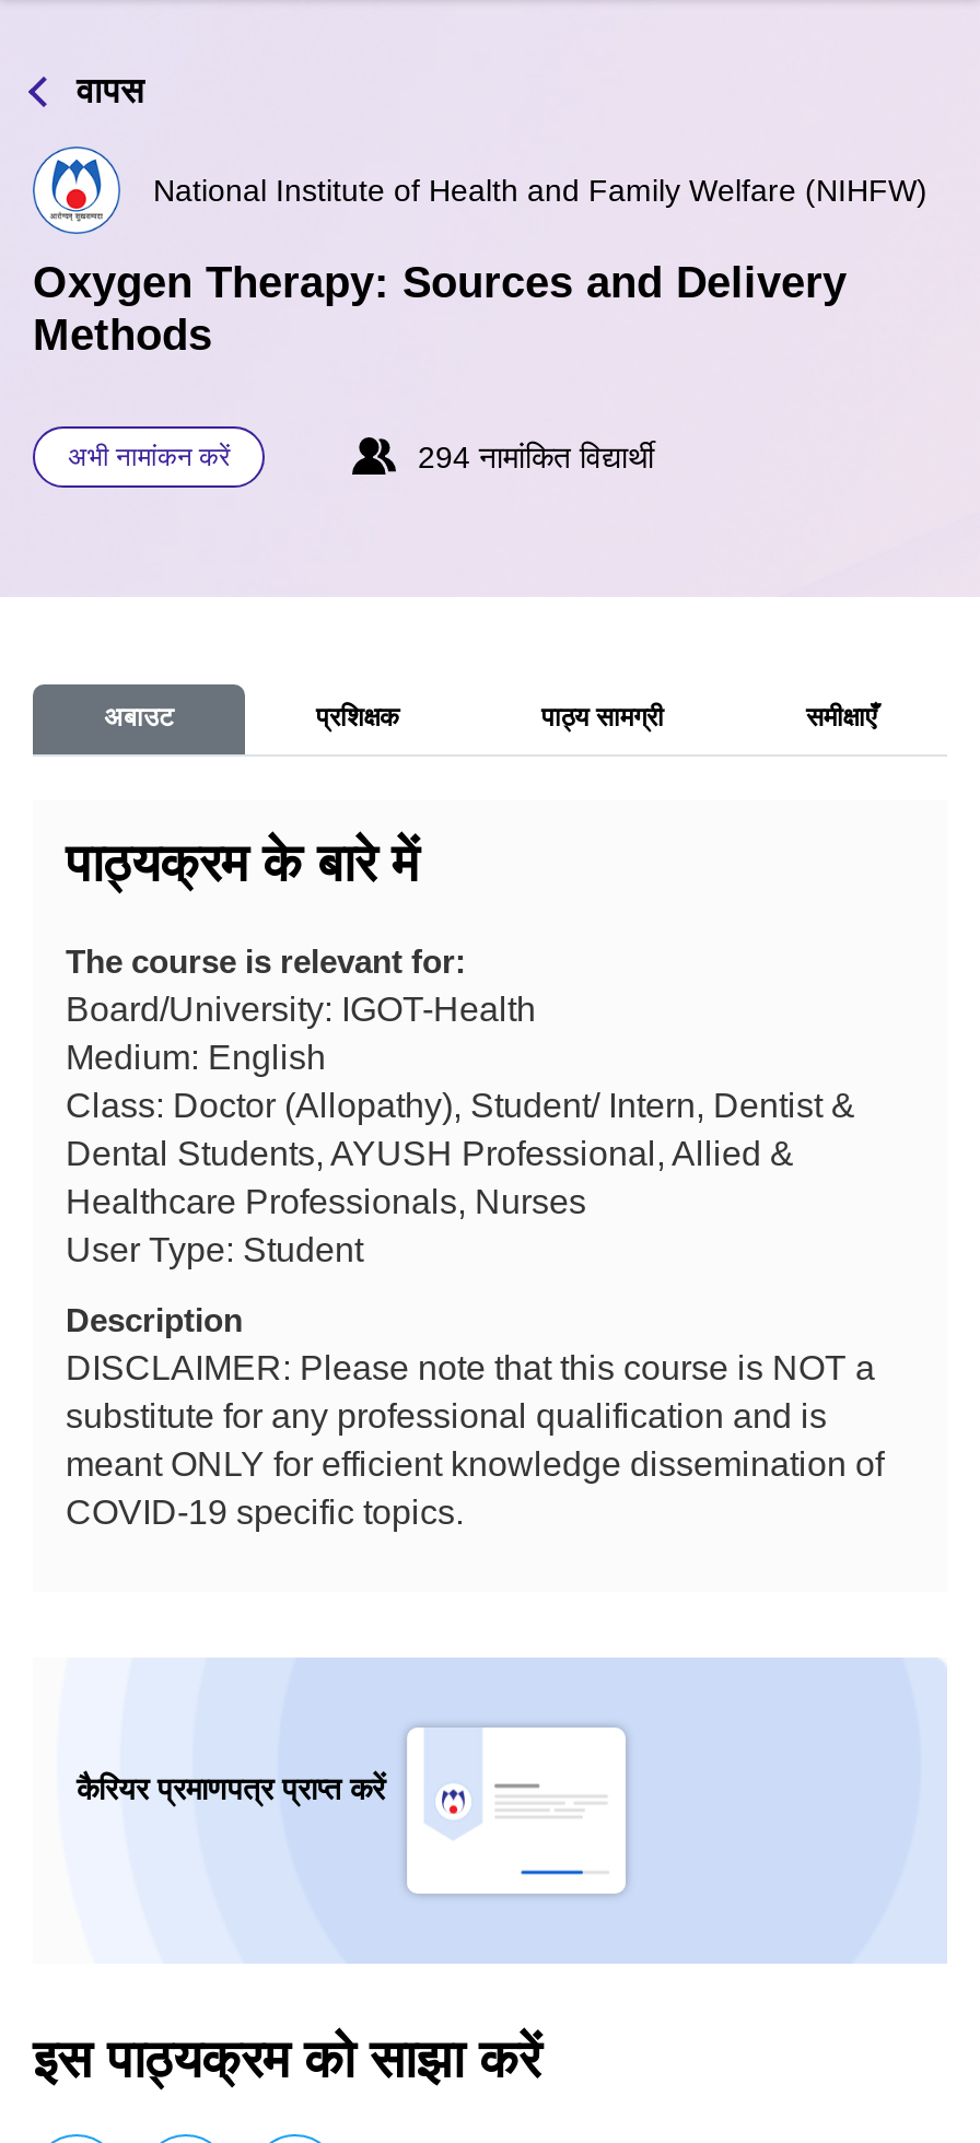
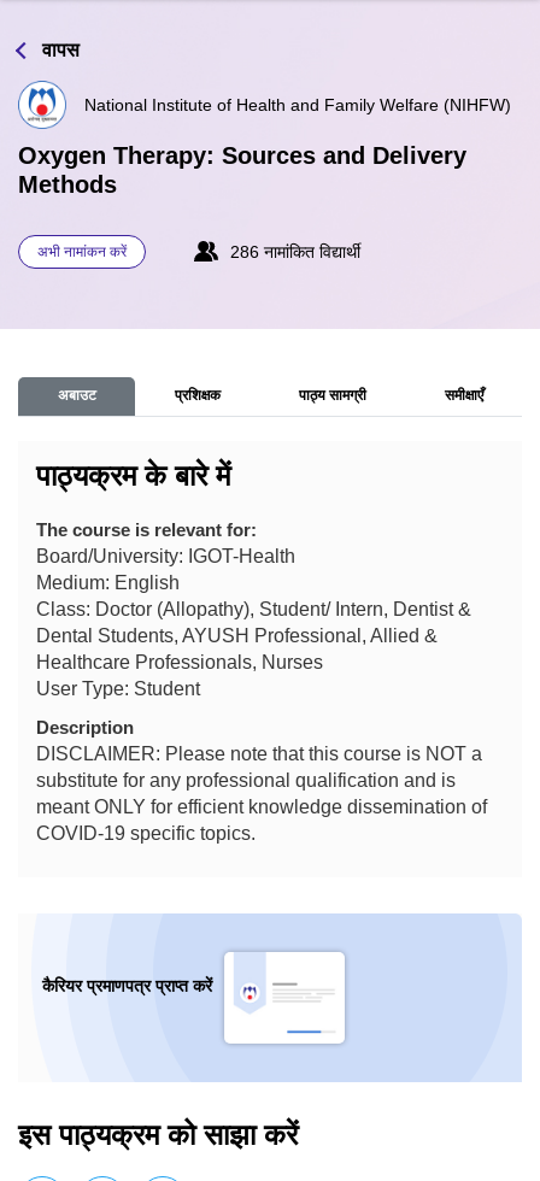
- 294 नामांकित विद्यार्थी
+ 286 नामांकित विद्यार्थी
